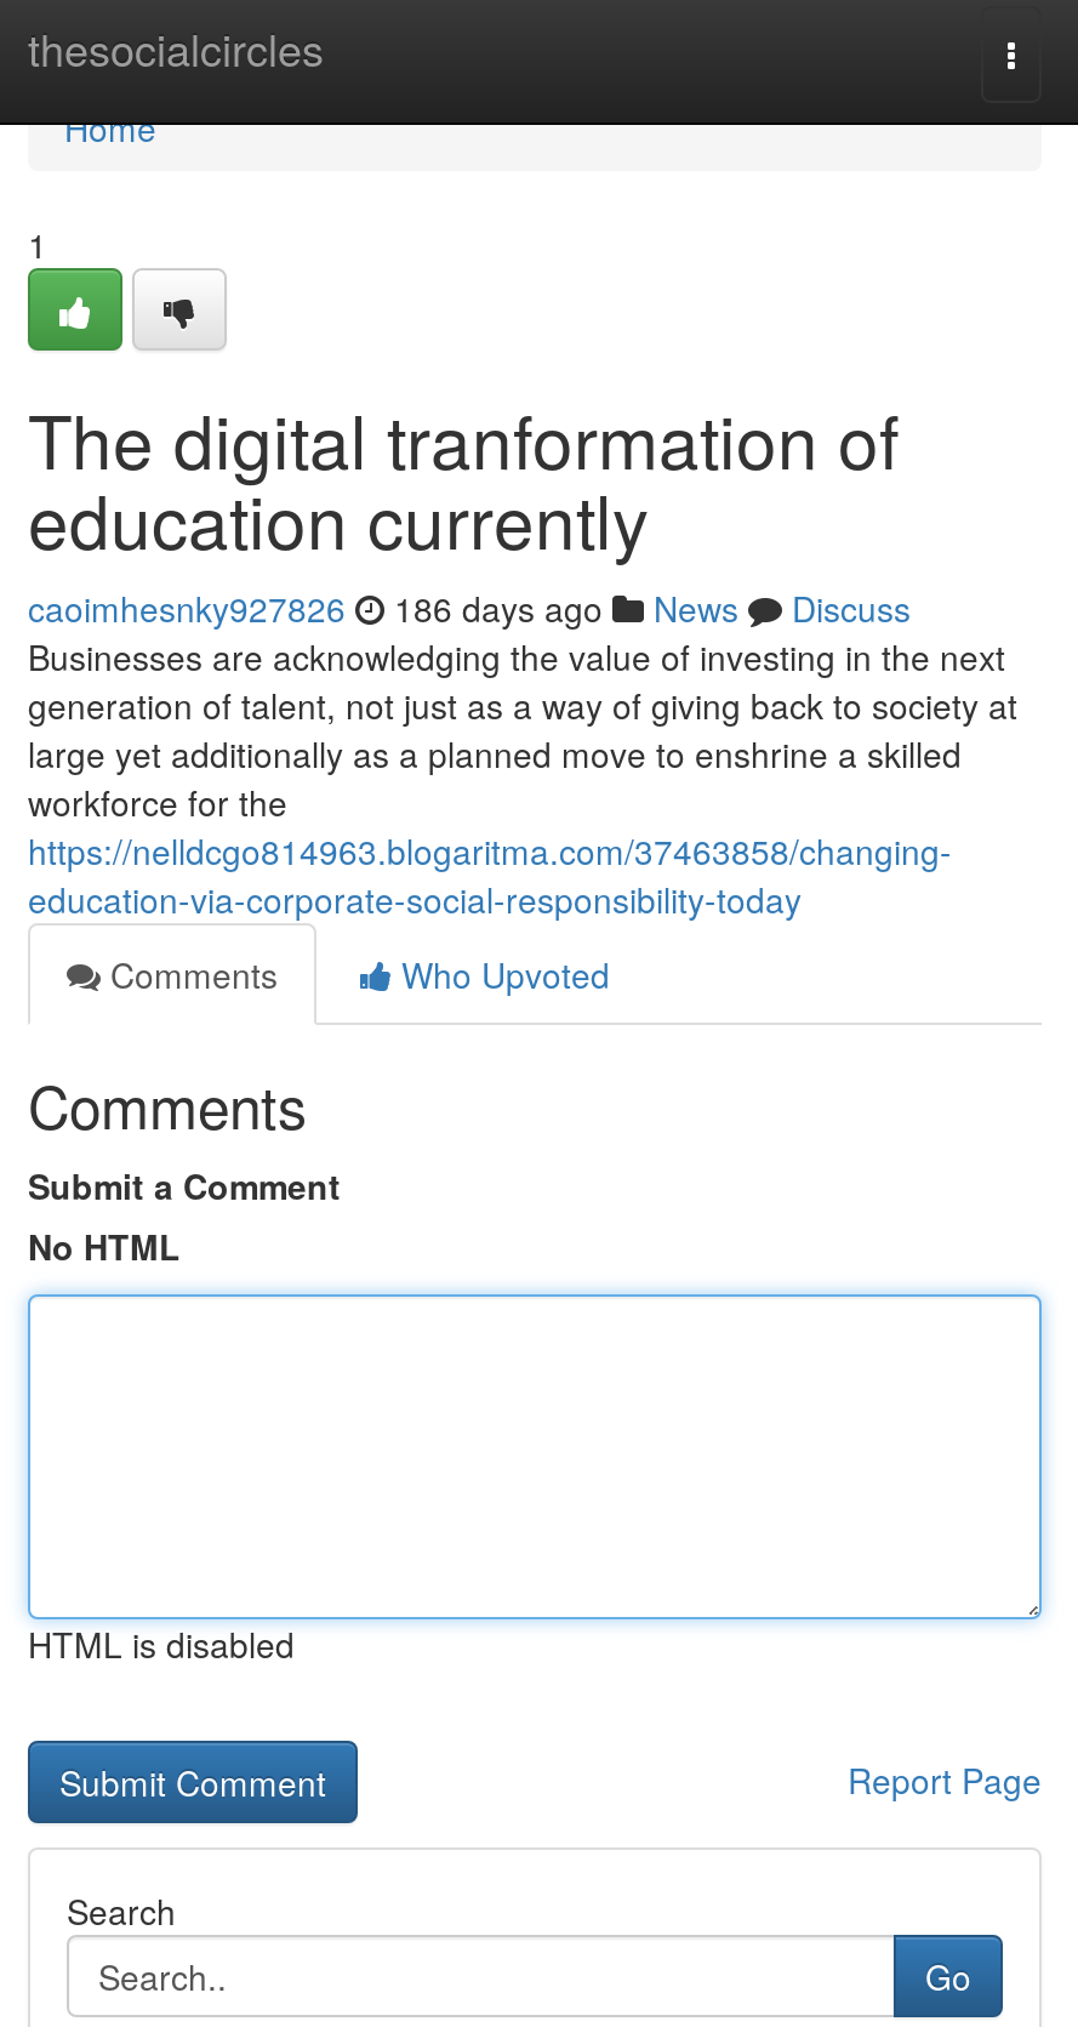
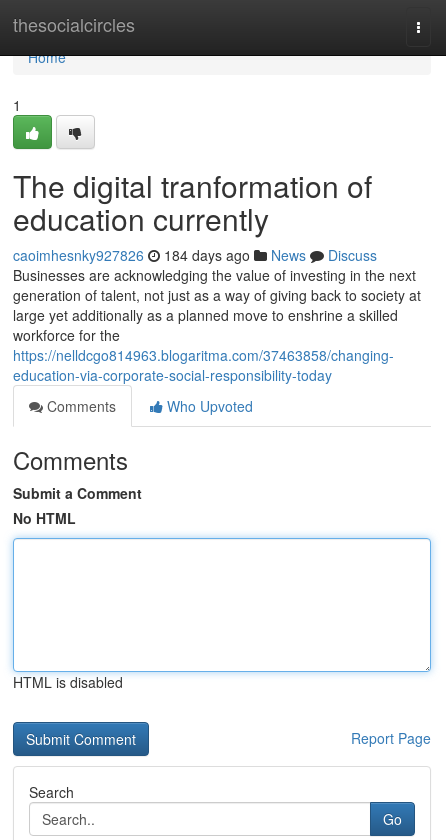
- caoimhesnky927826 186 days ago News Discuss
+ caoimhesnky927826 184 days ago News Discuss
